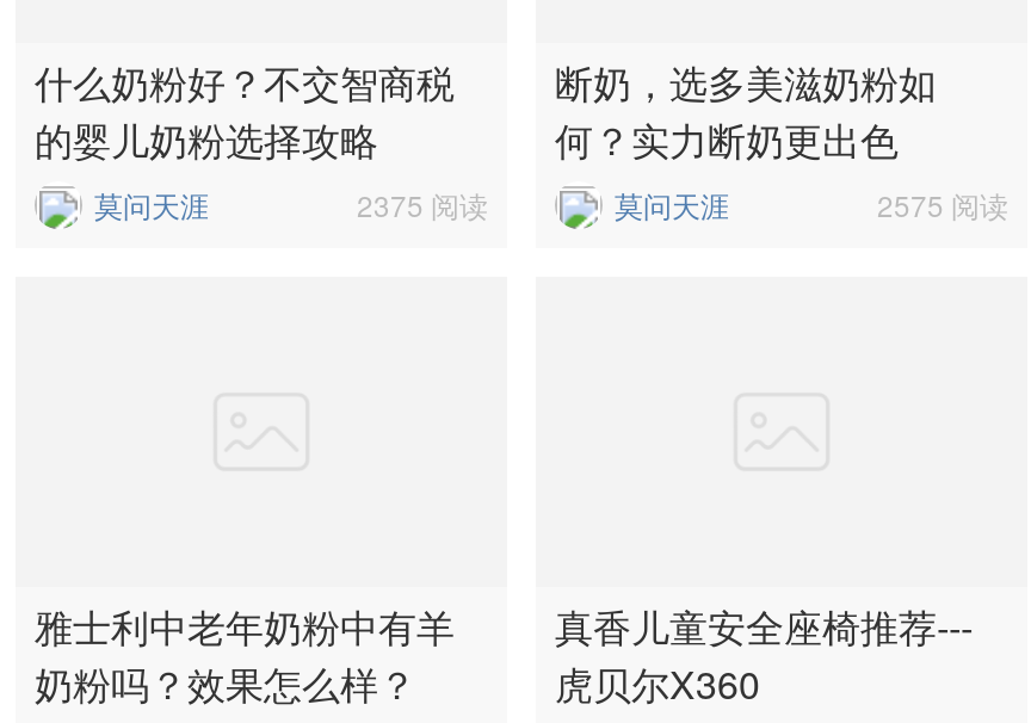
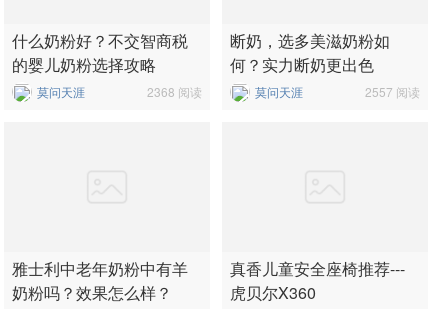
- 2375 阅读
+ 2368 阅读

- 2575 阅读
+ 2557 阅读
